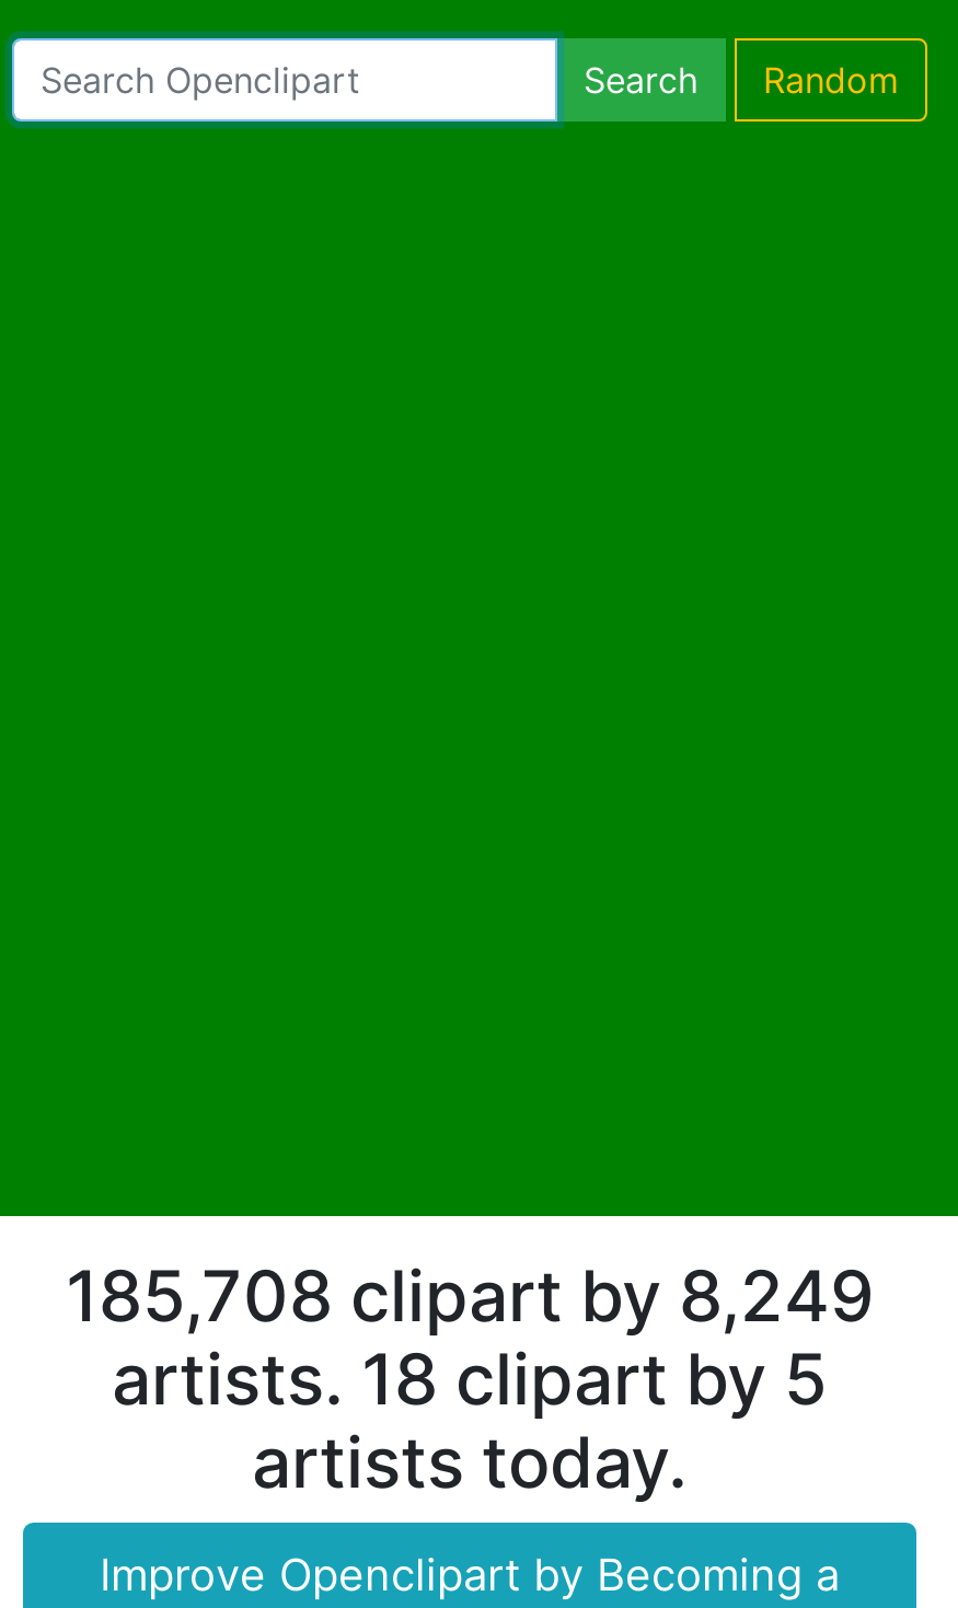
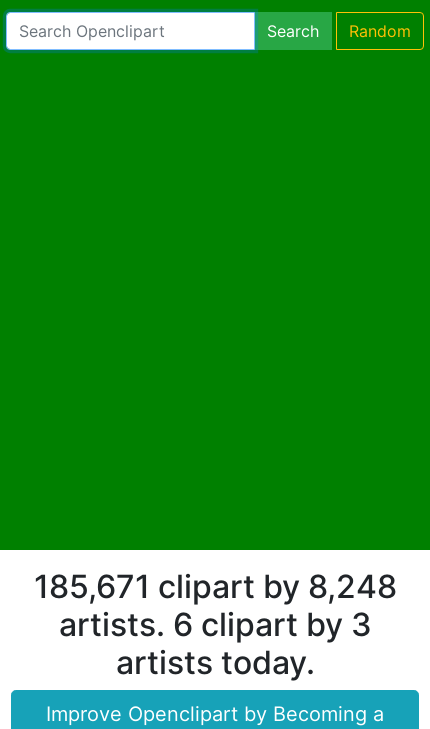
- 185,708 clipart by 8,249
+ 185,671 clipart by 8,248

- artists. 18 clipart by 5
+ artists. 6 clipart by 3
